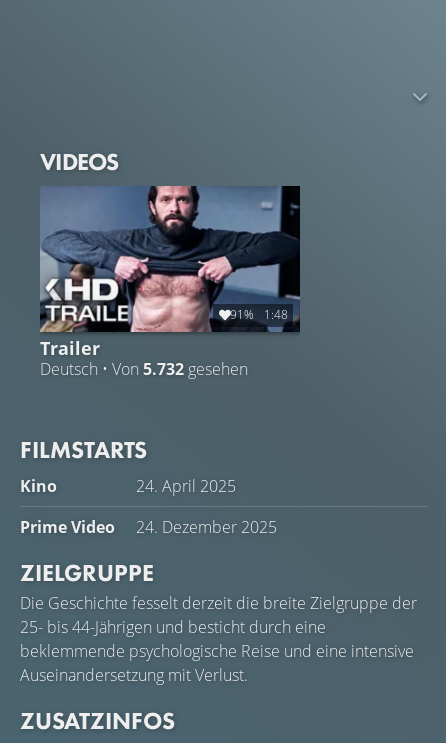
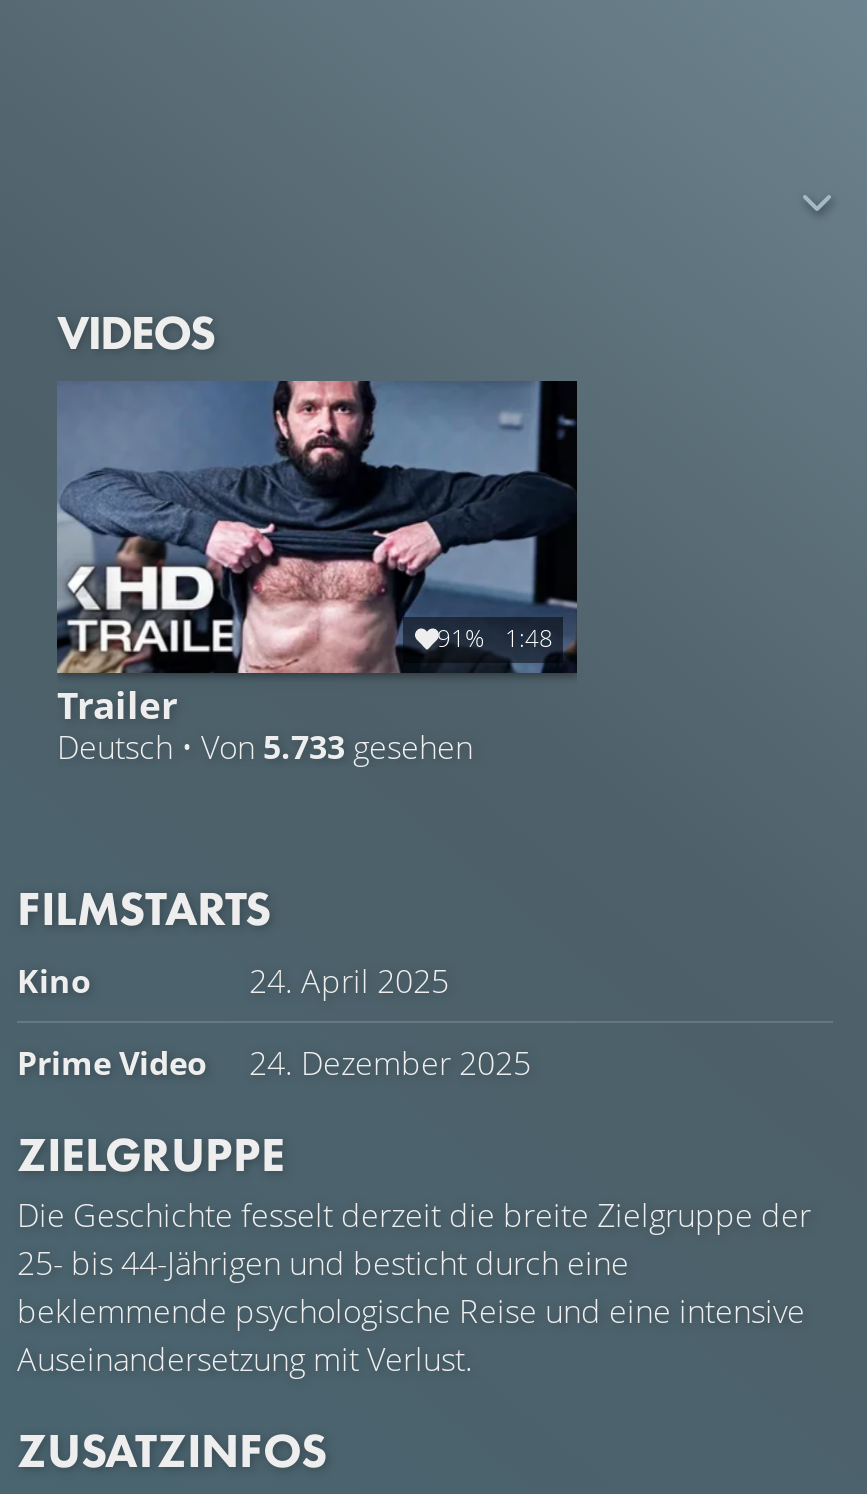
- Deutsch • Von 5.732 gesehen
+ Deutsch • Von 5.733 gesehen
